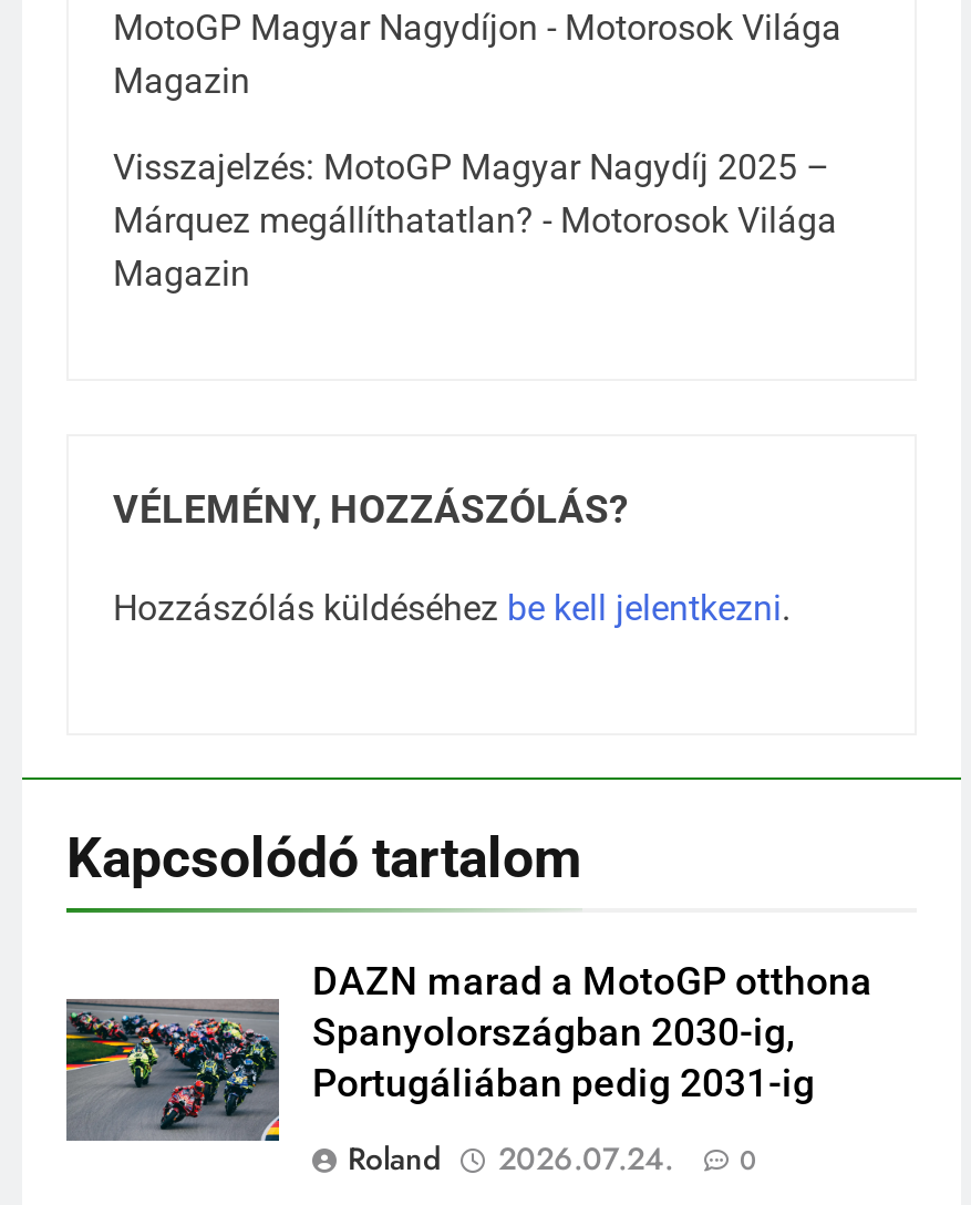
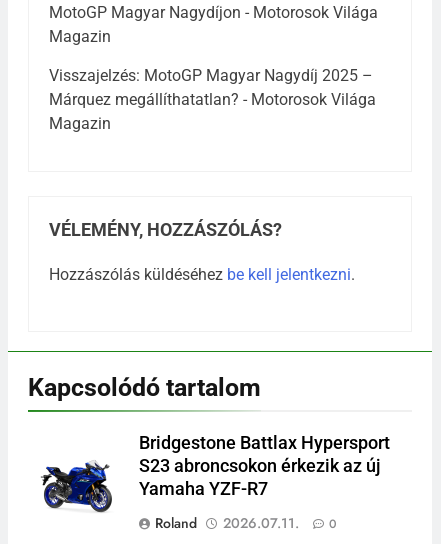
- [image]
- DAZN marad a MotoGP otthona
- Spanyolországban 2030-ig,
- Portugáliában pedig 2031-ig
+ [image]
+ Bridgestone Battlax Hypersport
+ S23 abroncsokon érkezik az új
+ Yamaha YZF-R7

- Roland 2026.07.24. 0
+ Roland 2026.07.11. 0
